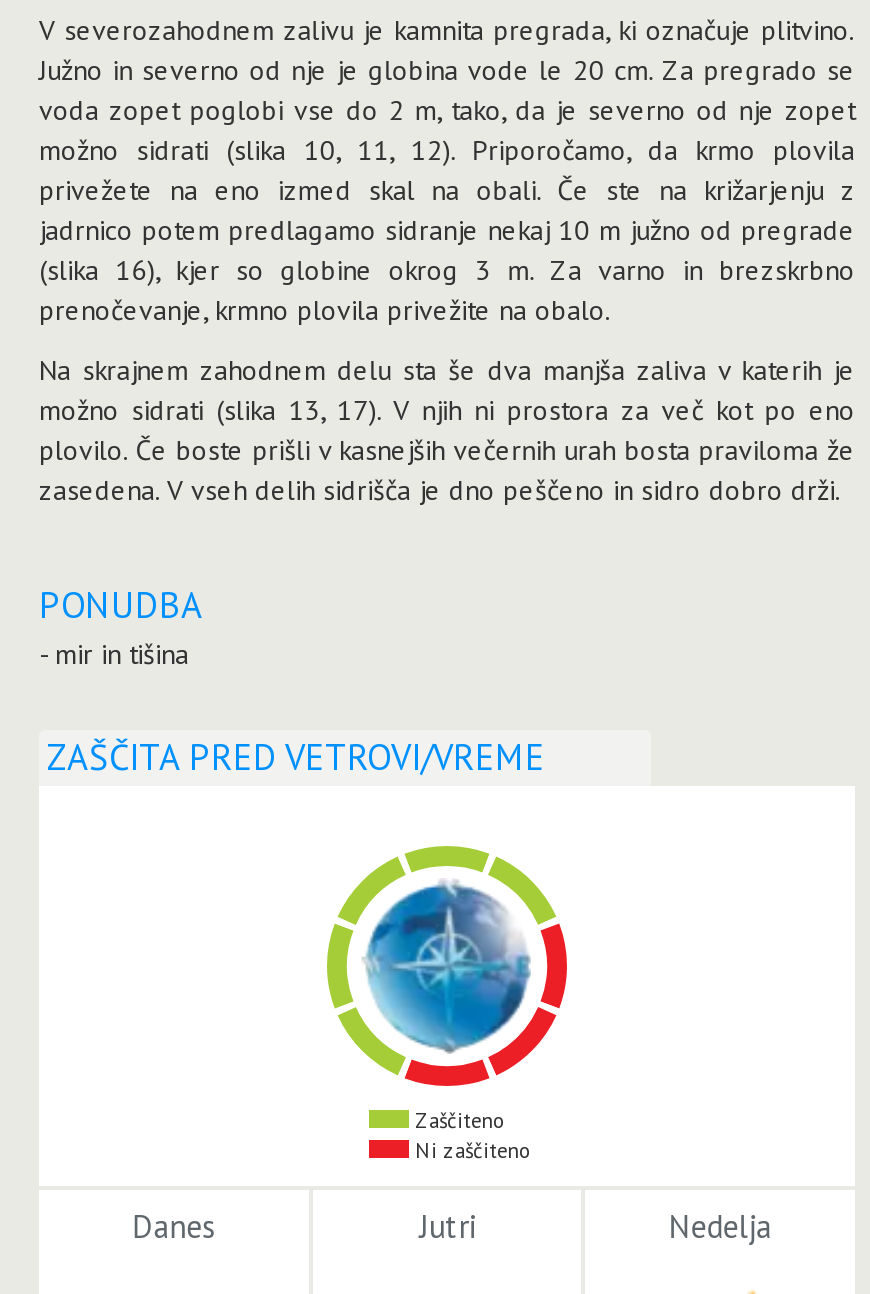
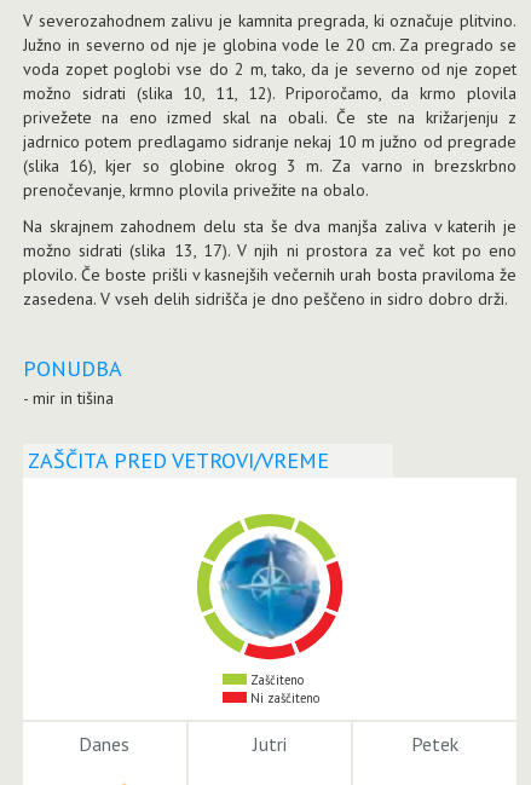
- Nedelja
+ Petek
